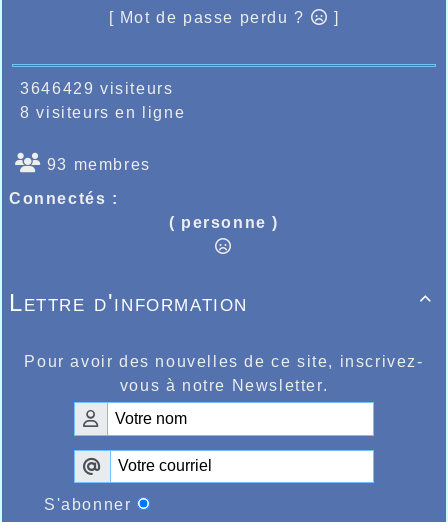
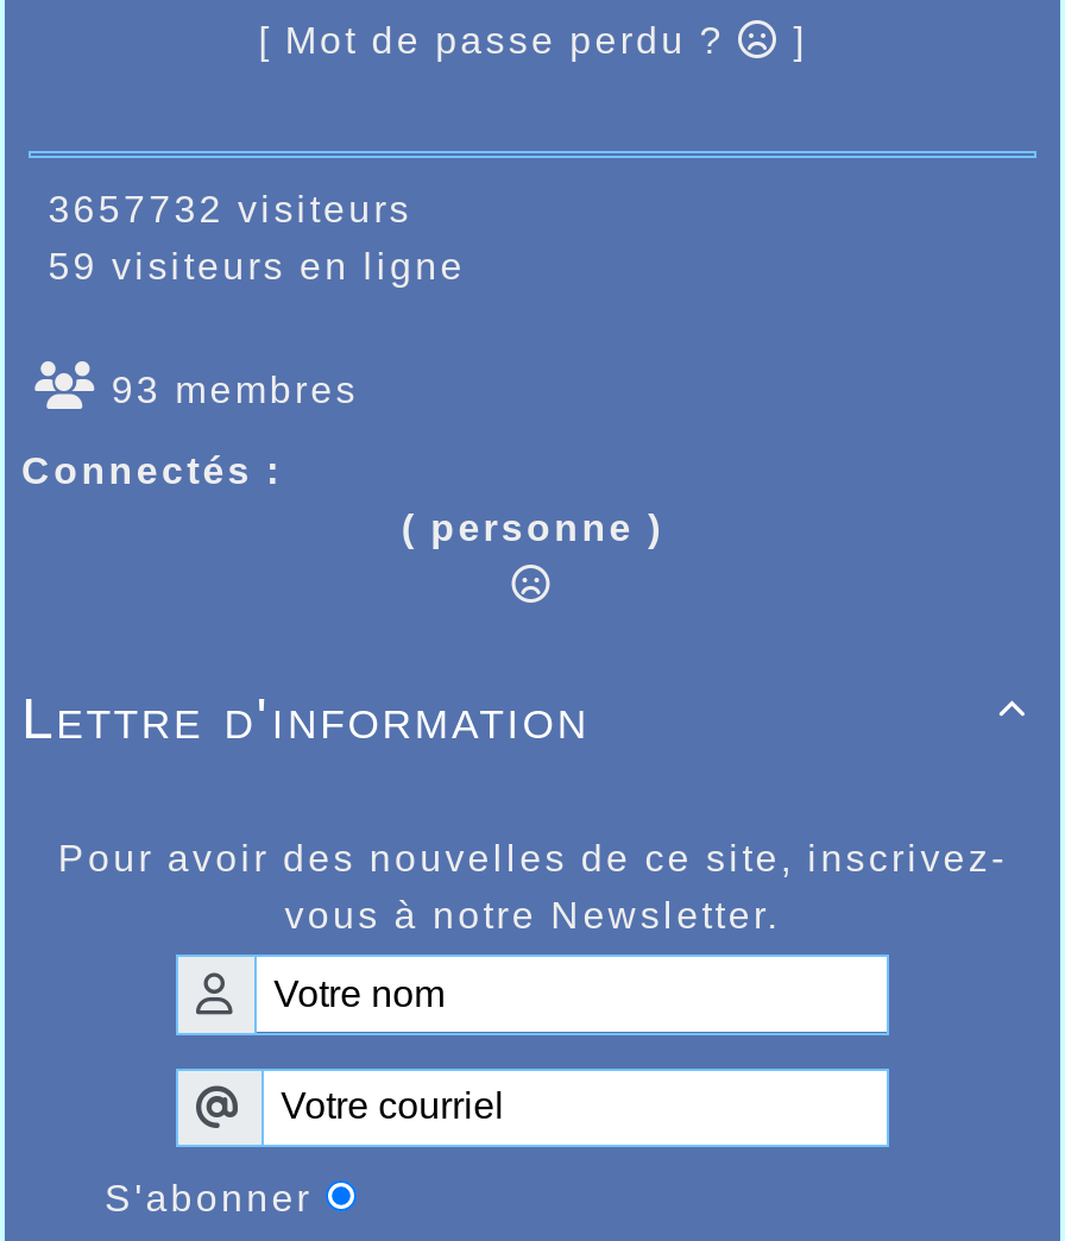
- 3646429 visiteurs
+ 3657732 visiteurs

- 8 visiteurs en ligne
+ 59 visiteurs en ligne
